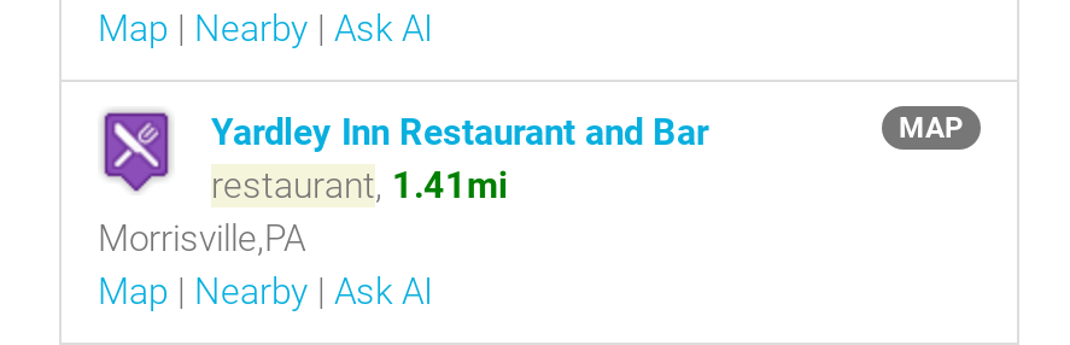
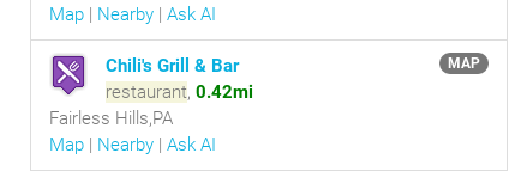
- Yardley Inn Restaurant and Bar
- restaurant, 1.41mi
- Morrisville,PA
+ Chili's Grill & Bar
+ restaurant, 0.42mi
+ Fairless Hills,PA
